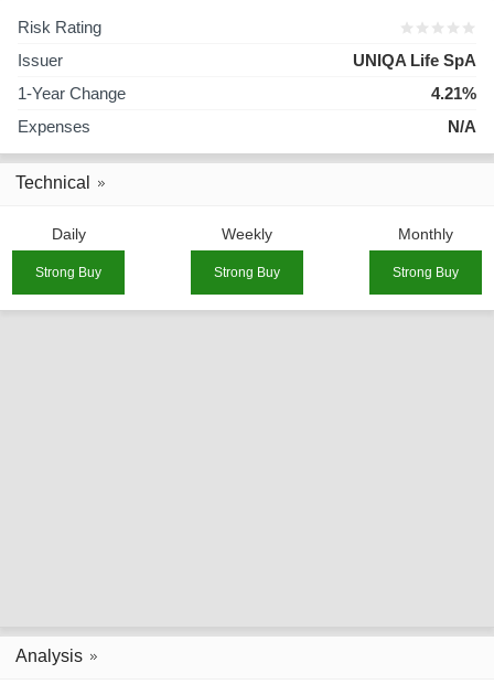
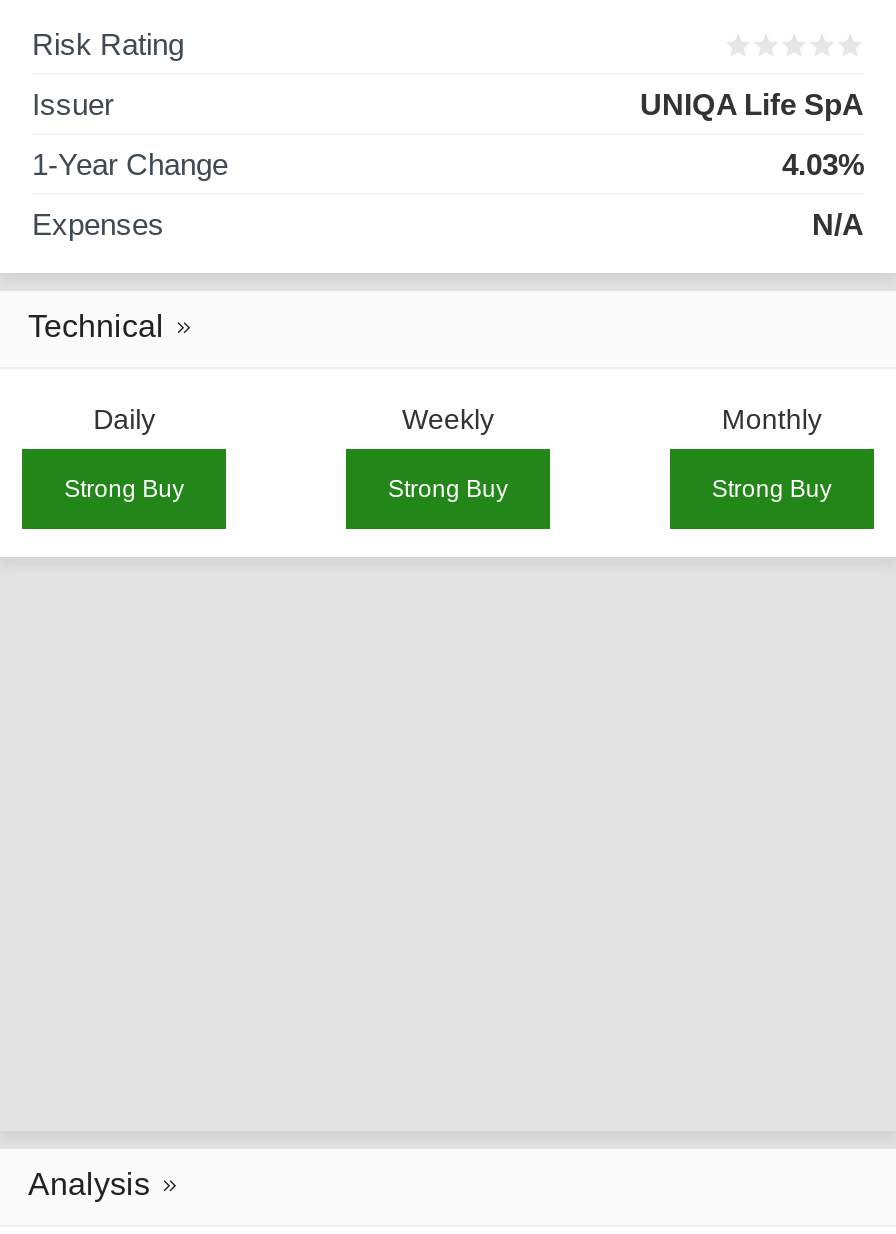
- 4.21%
+ 4.03%
